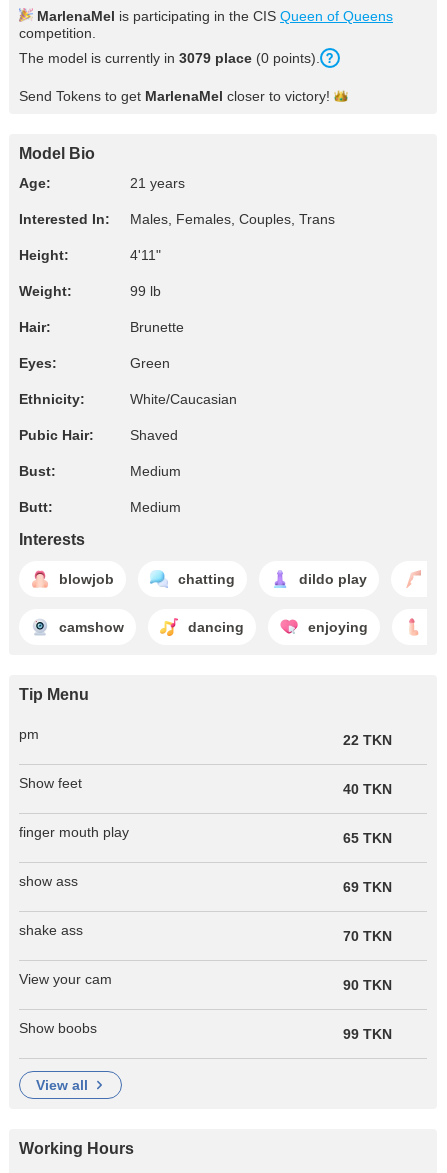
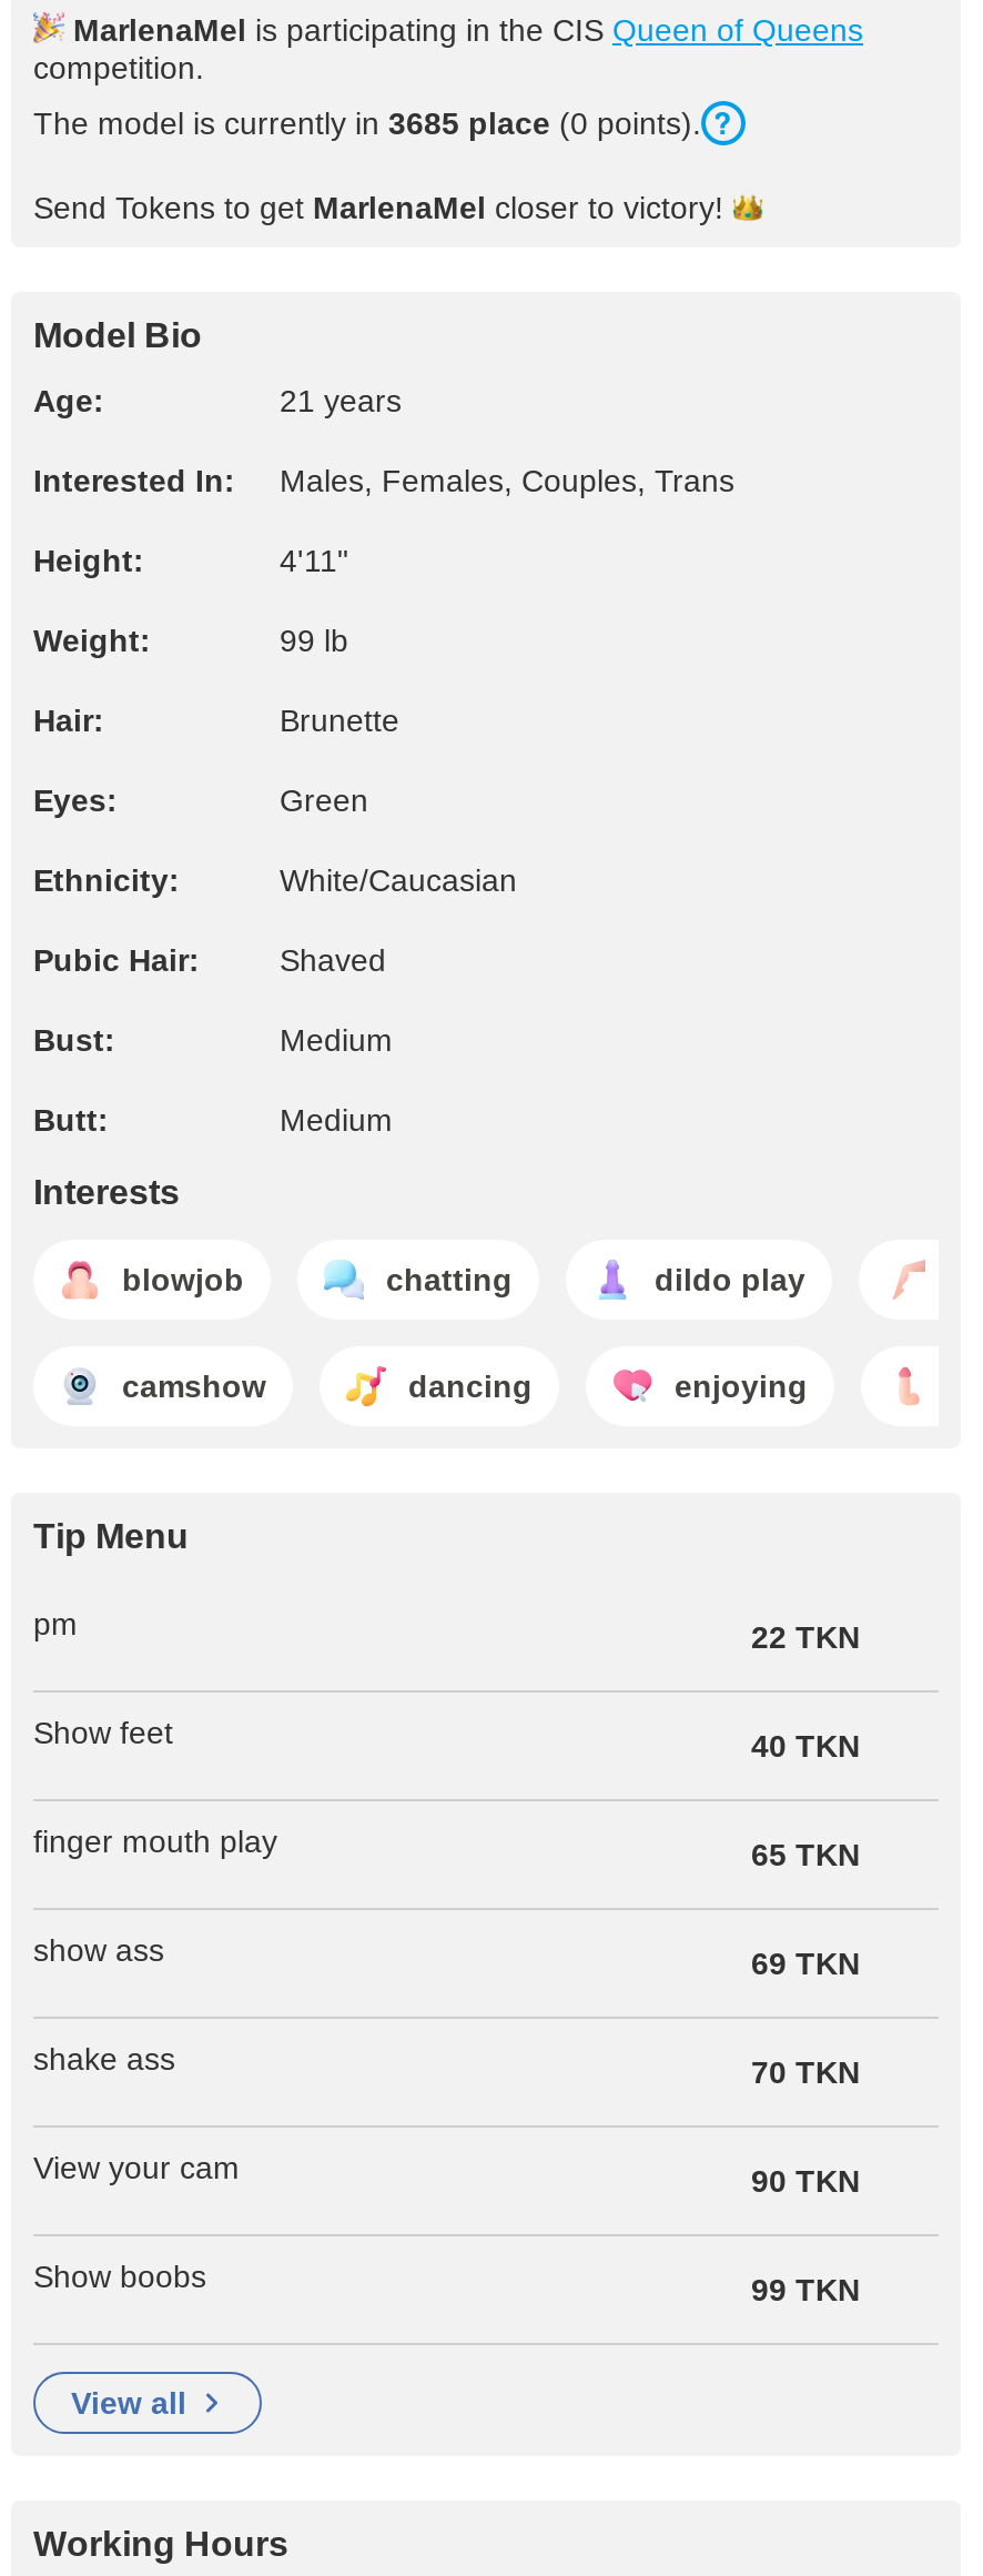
- The model is currently in 3079 place (0 points).
+ The model is currently in 3685 place (0 points).
